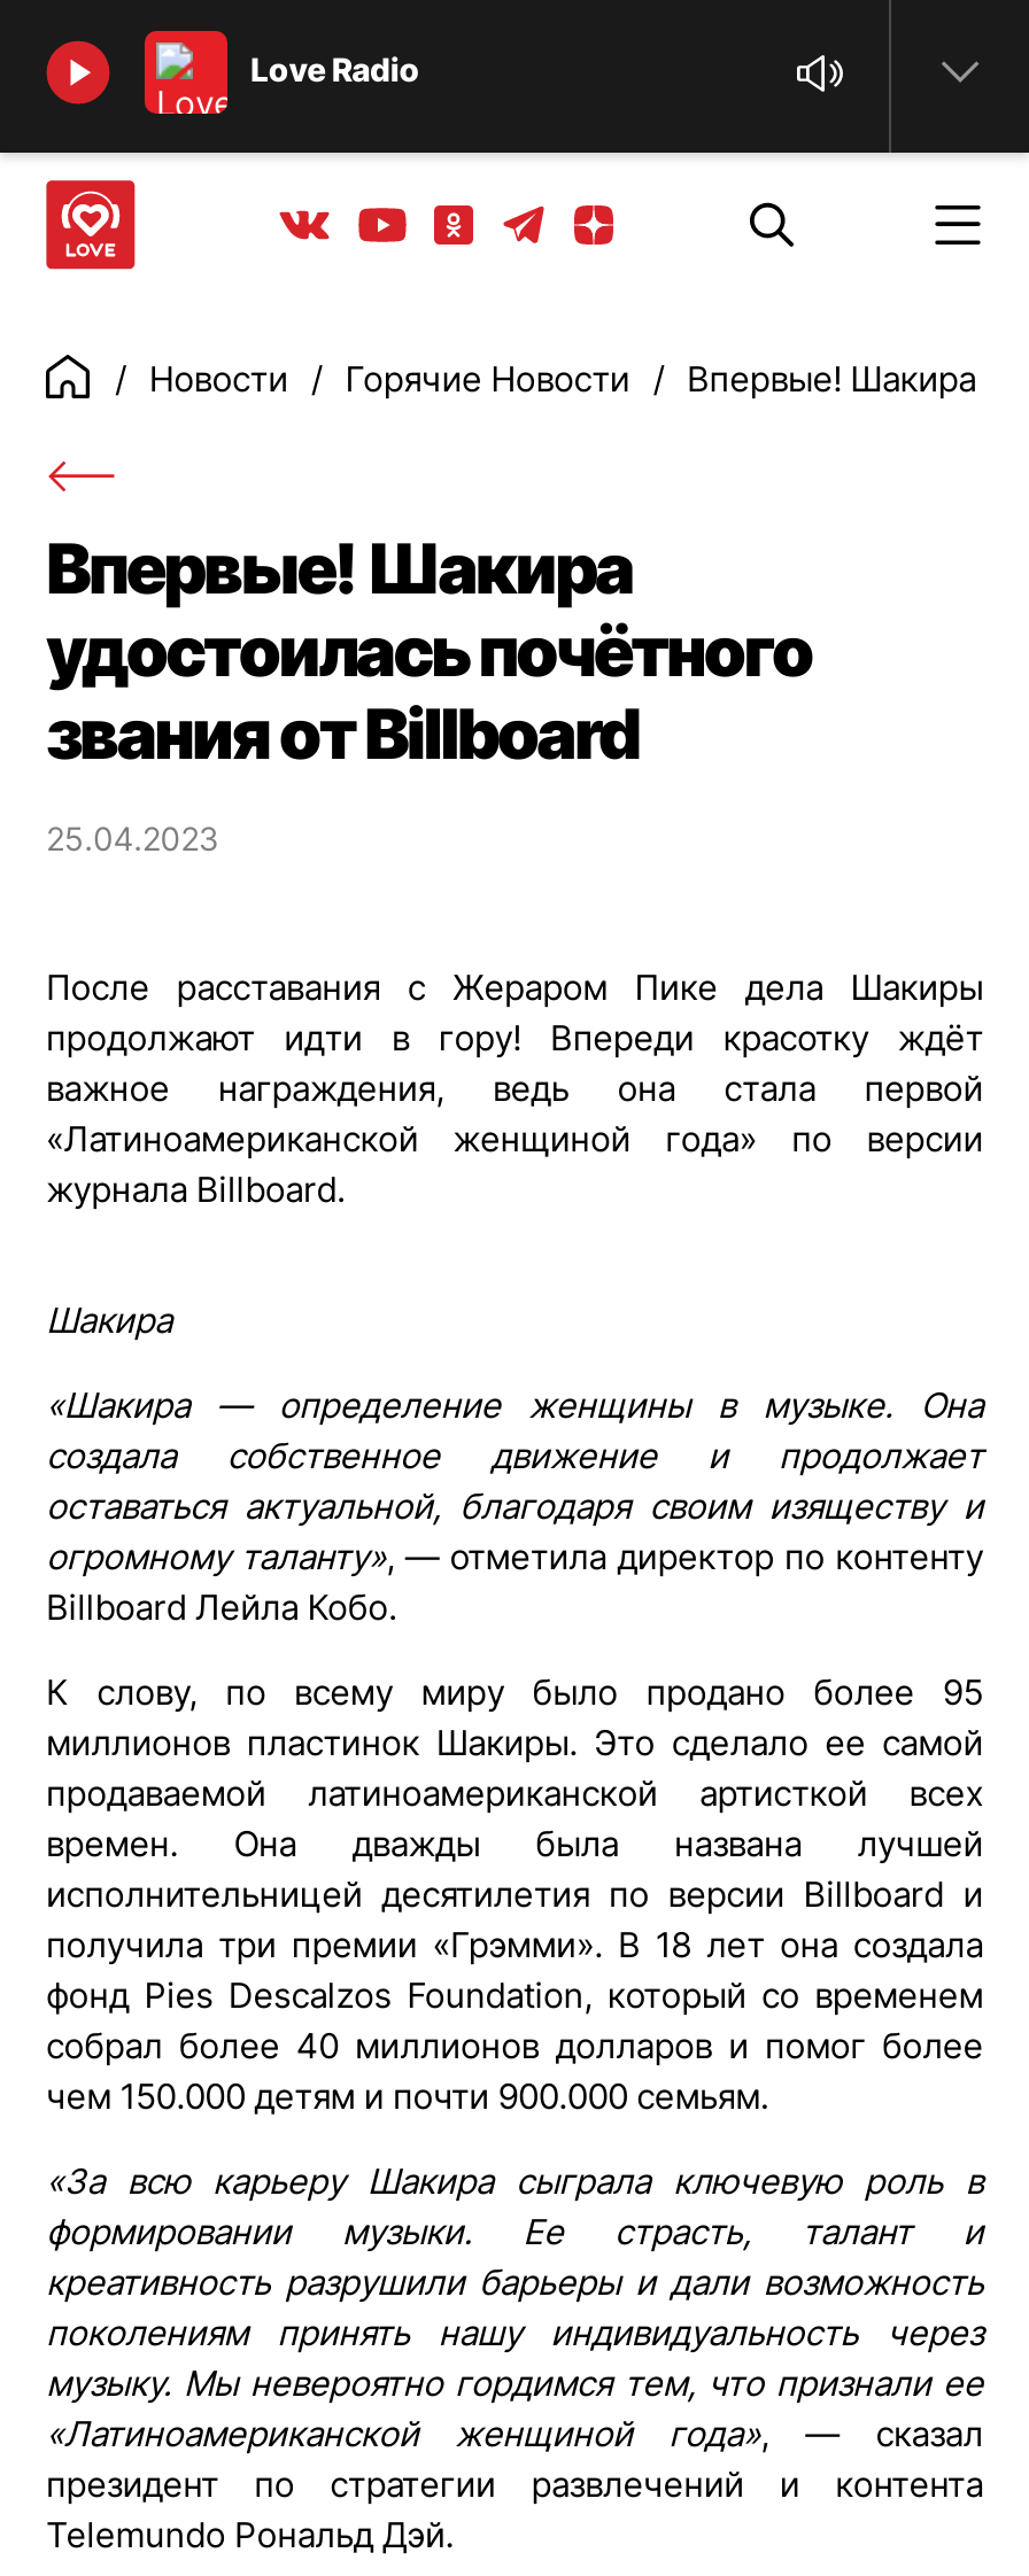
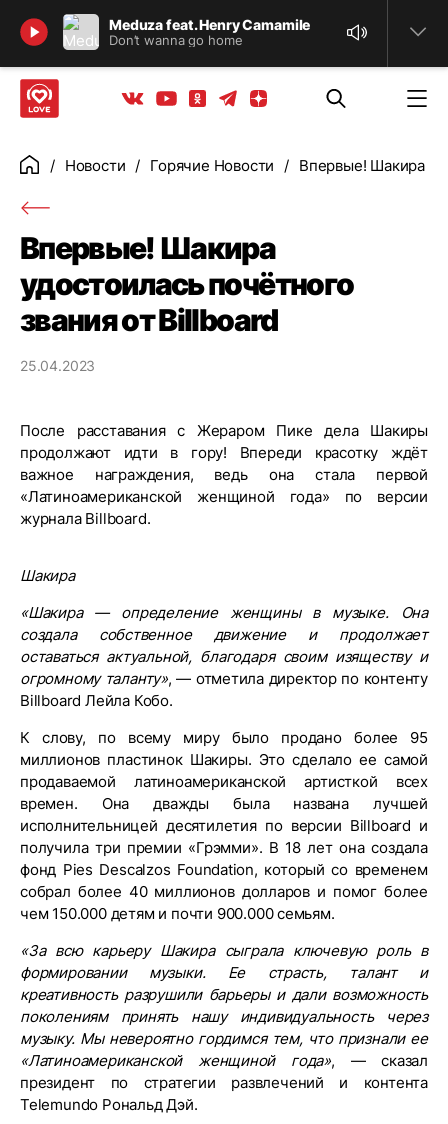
- [image]
- Love Radio
+ [image]
+ Meduza feat. Henry Camamile
+ Don’t wanna go home
